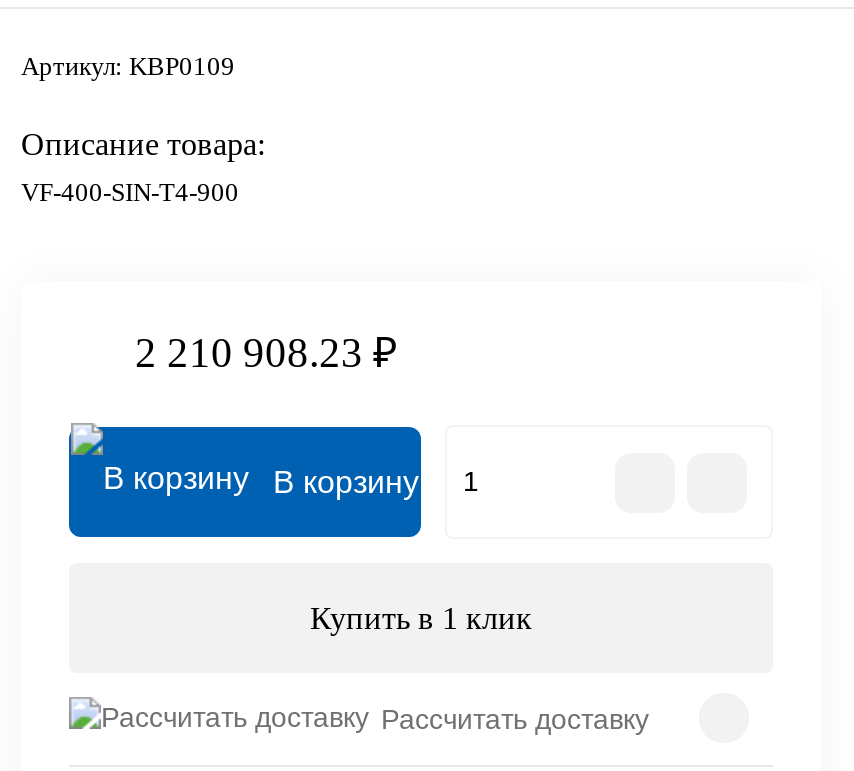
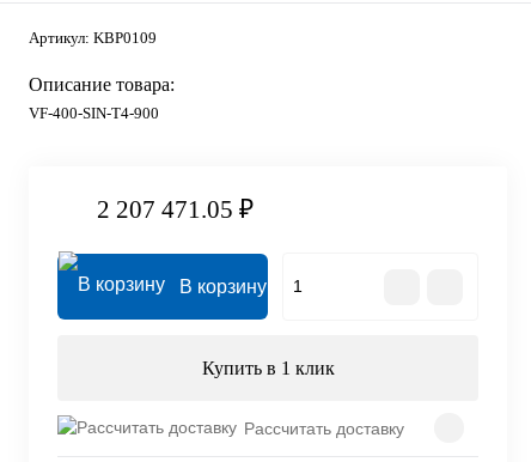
- 2 210 908.23 ₽
+ 2 207 471.05 ₽
